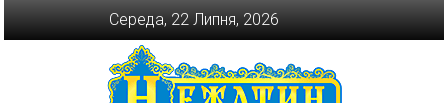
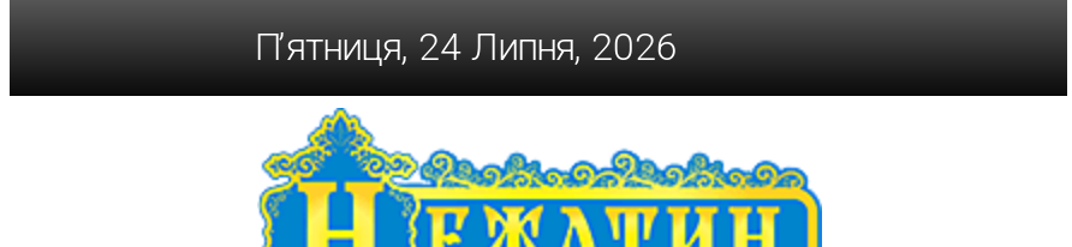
- Середа, 22 Липня, 2026
+ П’ятниця, 24 Липня, 2026
